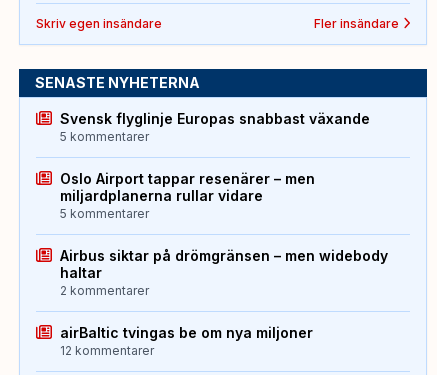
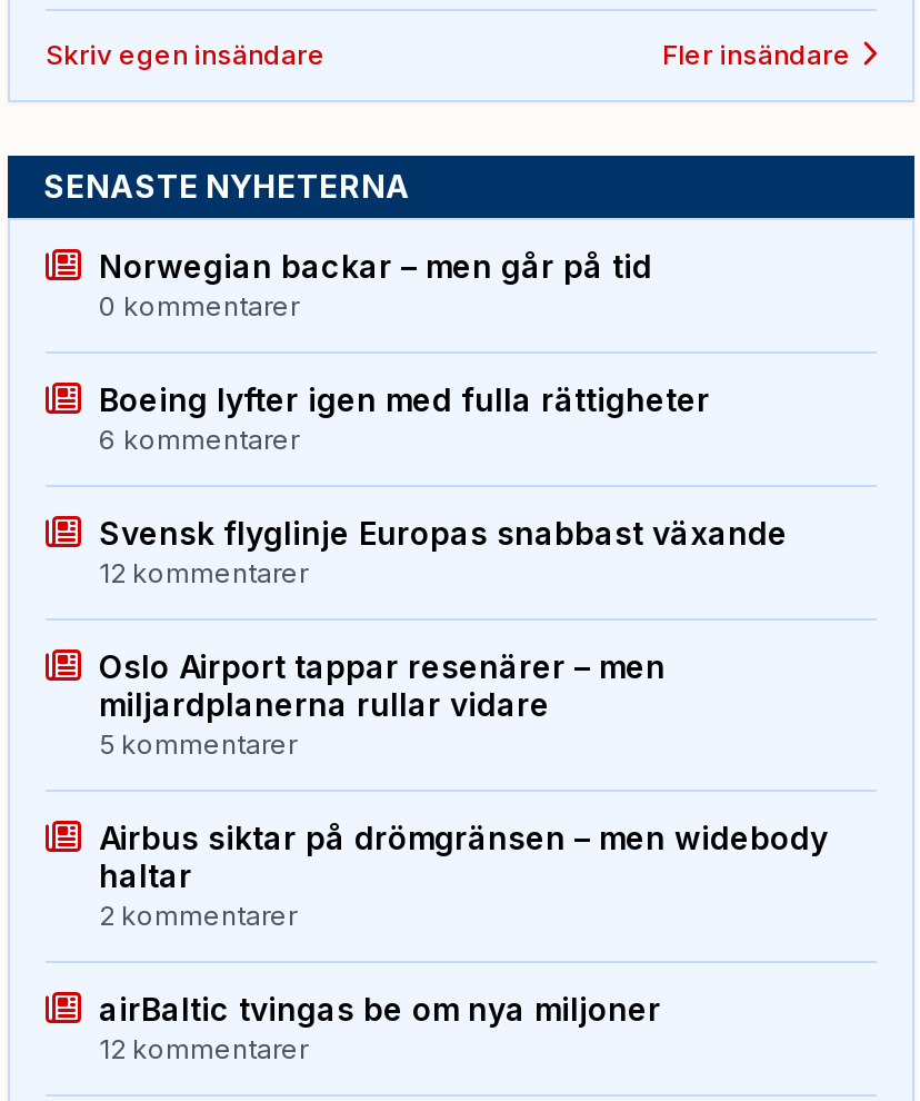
+ Norwegian backar – men går på tid
+ 0 kommentarer
+ Boeing lyfter igen med fulla rättigheter
+ 6 kommentarer

- 5 kommentarer
+ 12 kommentarer
